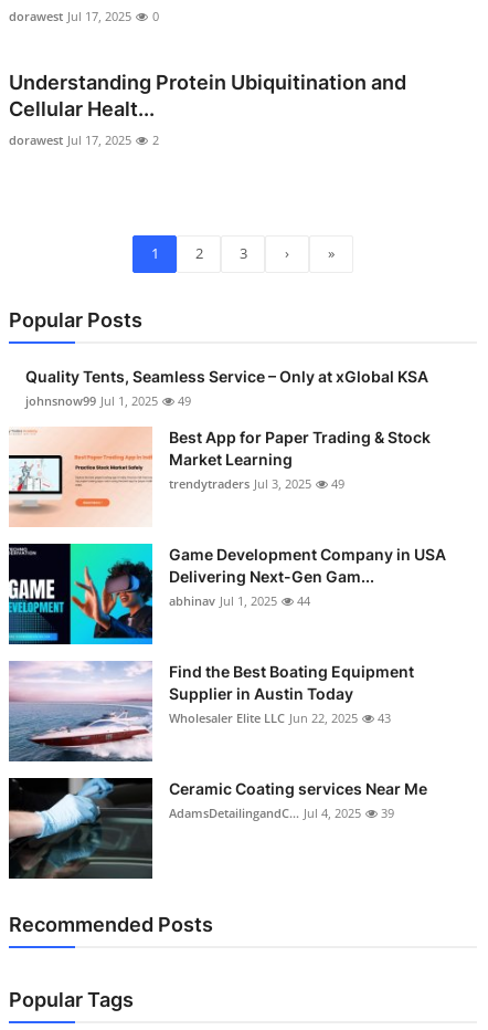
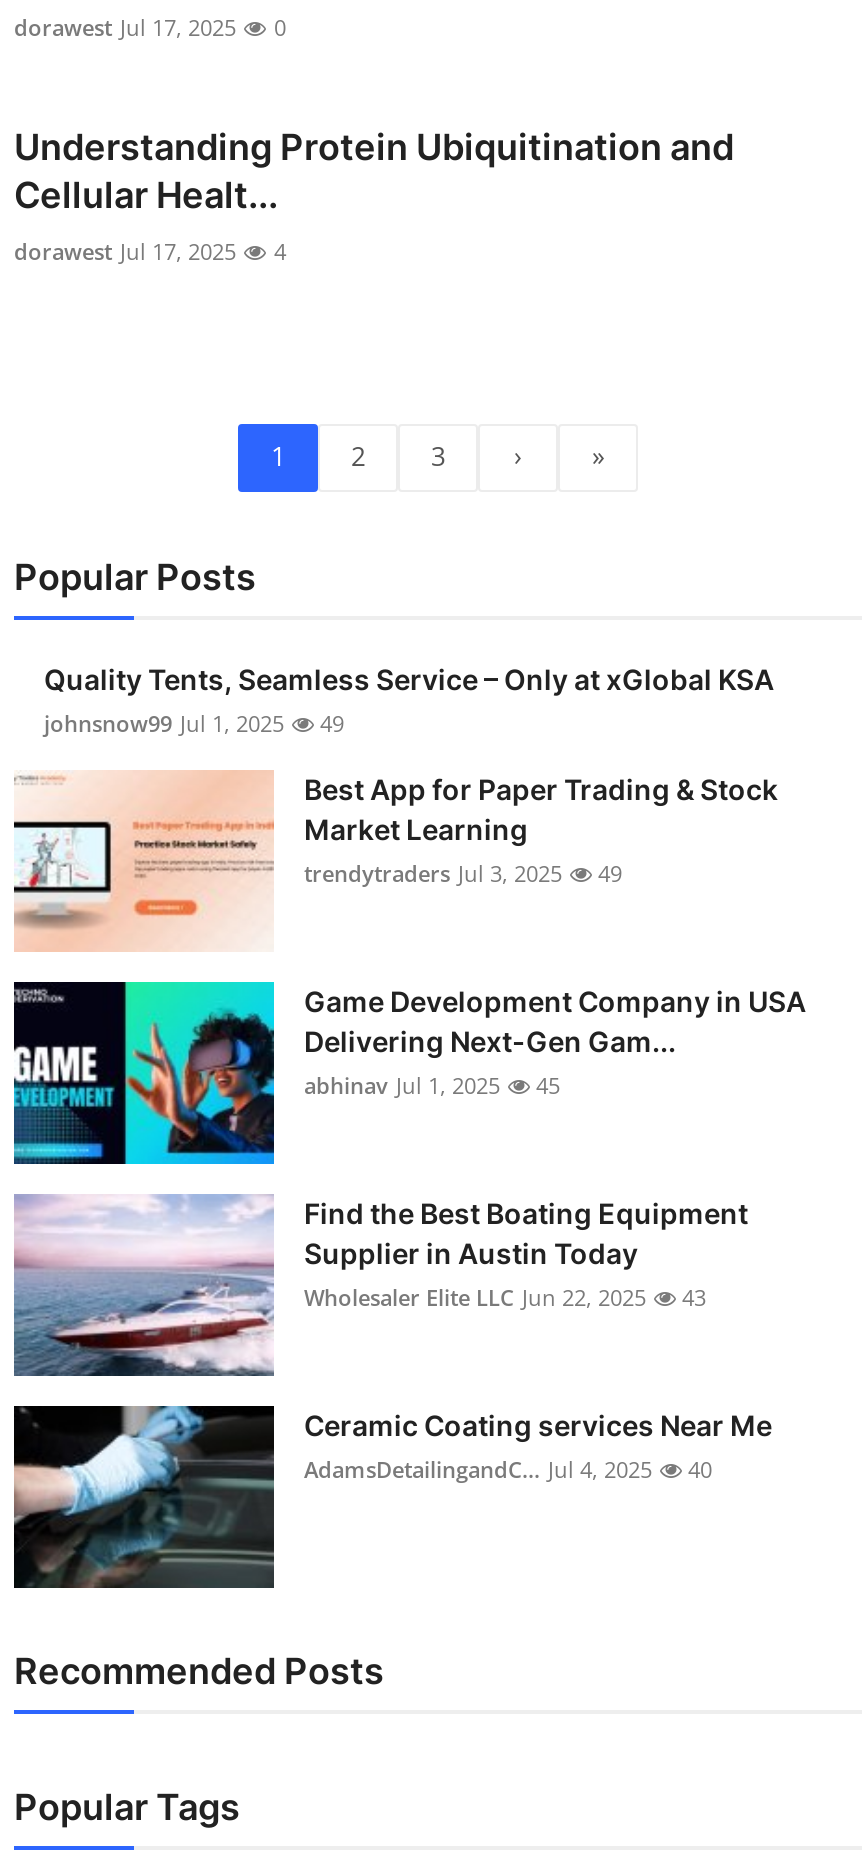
- dorawest Jul 17, 2025 2
+ dorawest Jul 17, 2025 4

- abhinav Jul 1, 2025 44
+ abhinav Jul 1, 2025 45

- AdamsDetailingandC... Jul 4, 2025 39
+ AdamsDetailingandC... Jul 4, 2025 40
